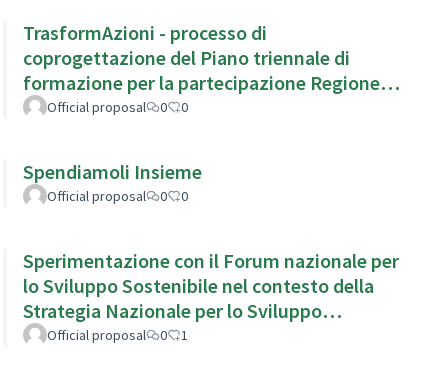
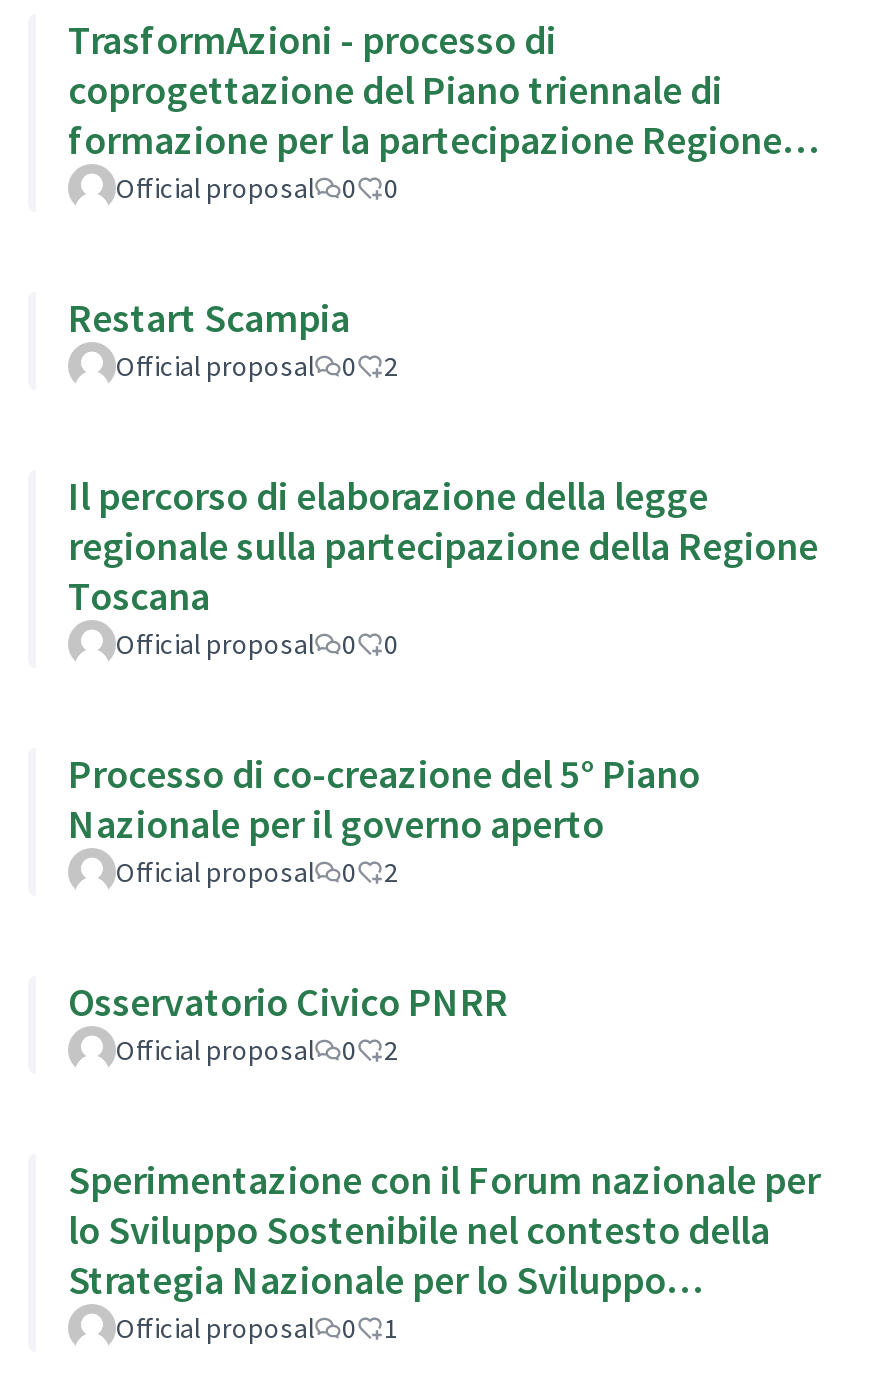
- Spendiamoli Insieme
+ Restart Scampia
+ Official proposal
+ 0
+ 2
+ Il percorso di elaborazione della legge
+ regionale sulla partecipazione della Regione
+ Toscana

+ Processo di co-creazione del 5° Piano
+ Nazionale per il governo aperto
+ Official proposal
+ 0
+ 2
+ Osservatorio Civico PNRR
+ Official proposal
+ 0
+ 2
